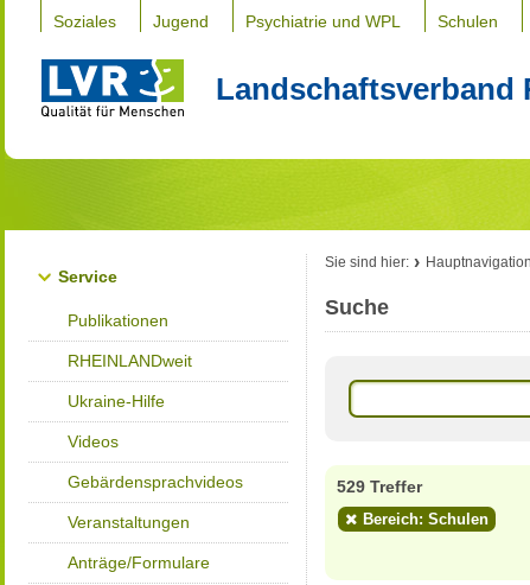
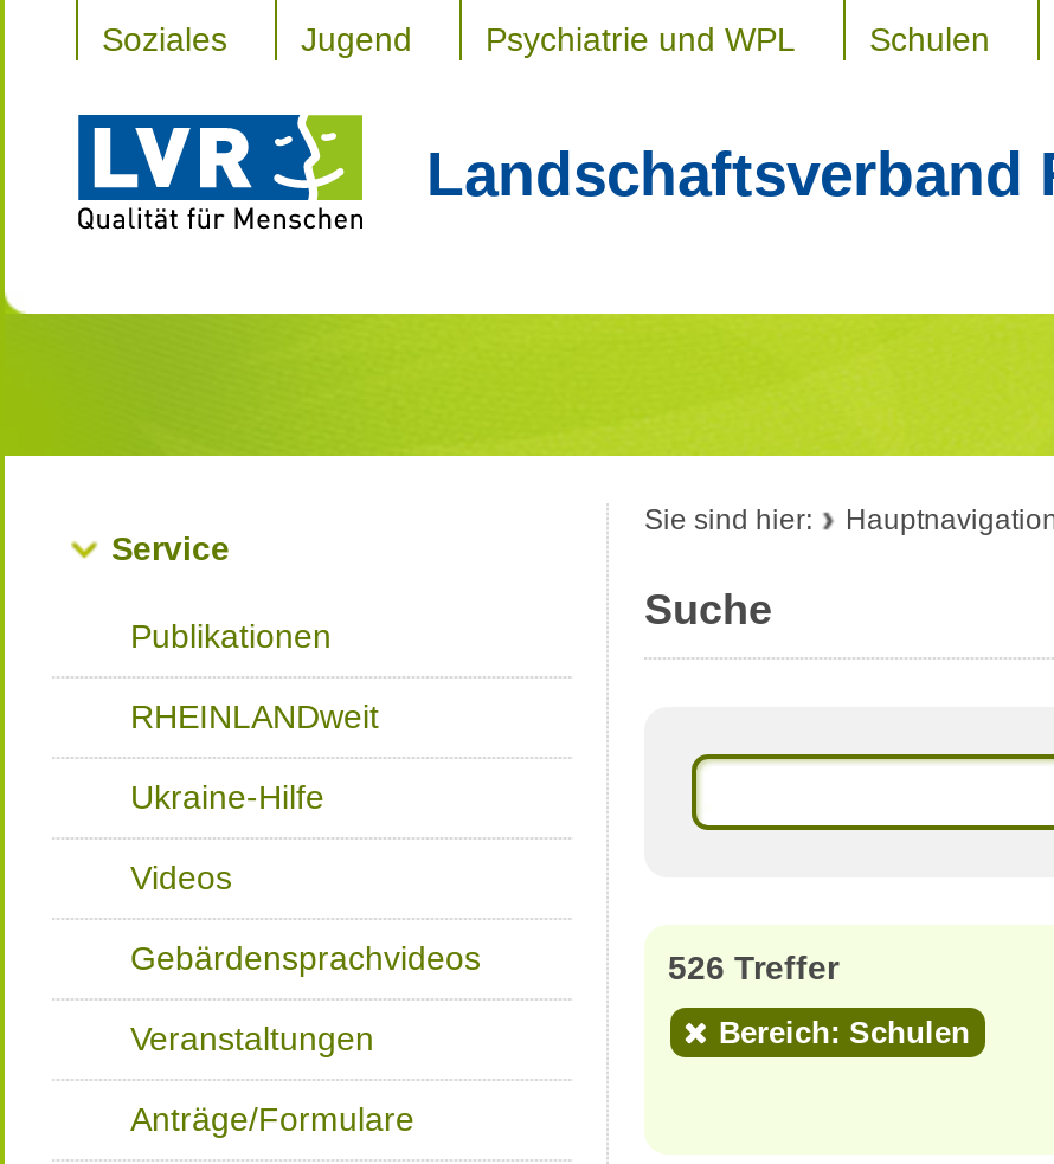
- 529 Treffer
+ 526 Treffer
